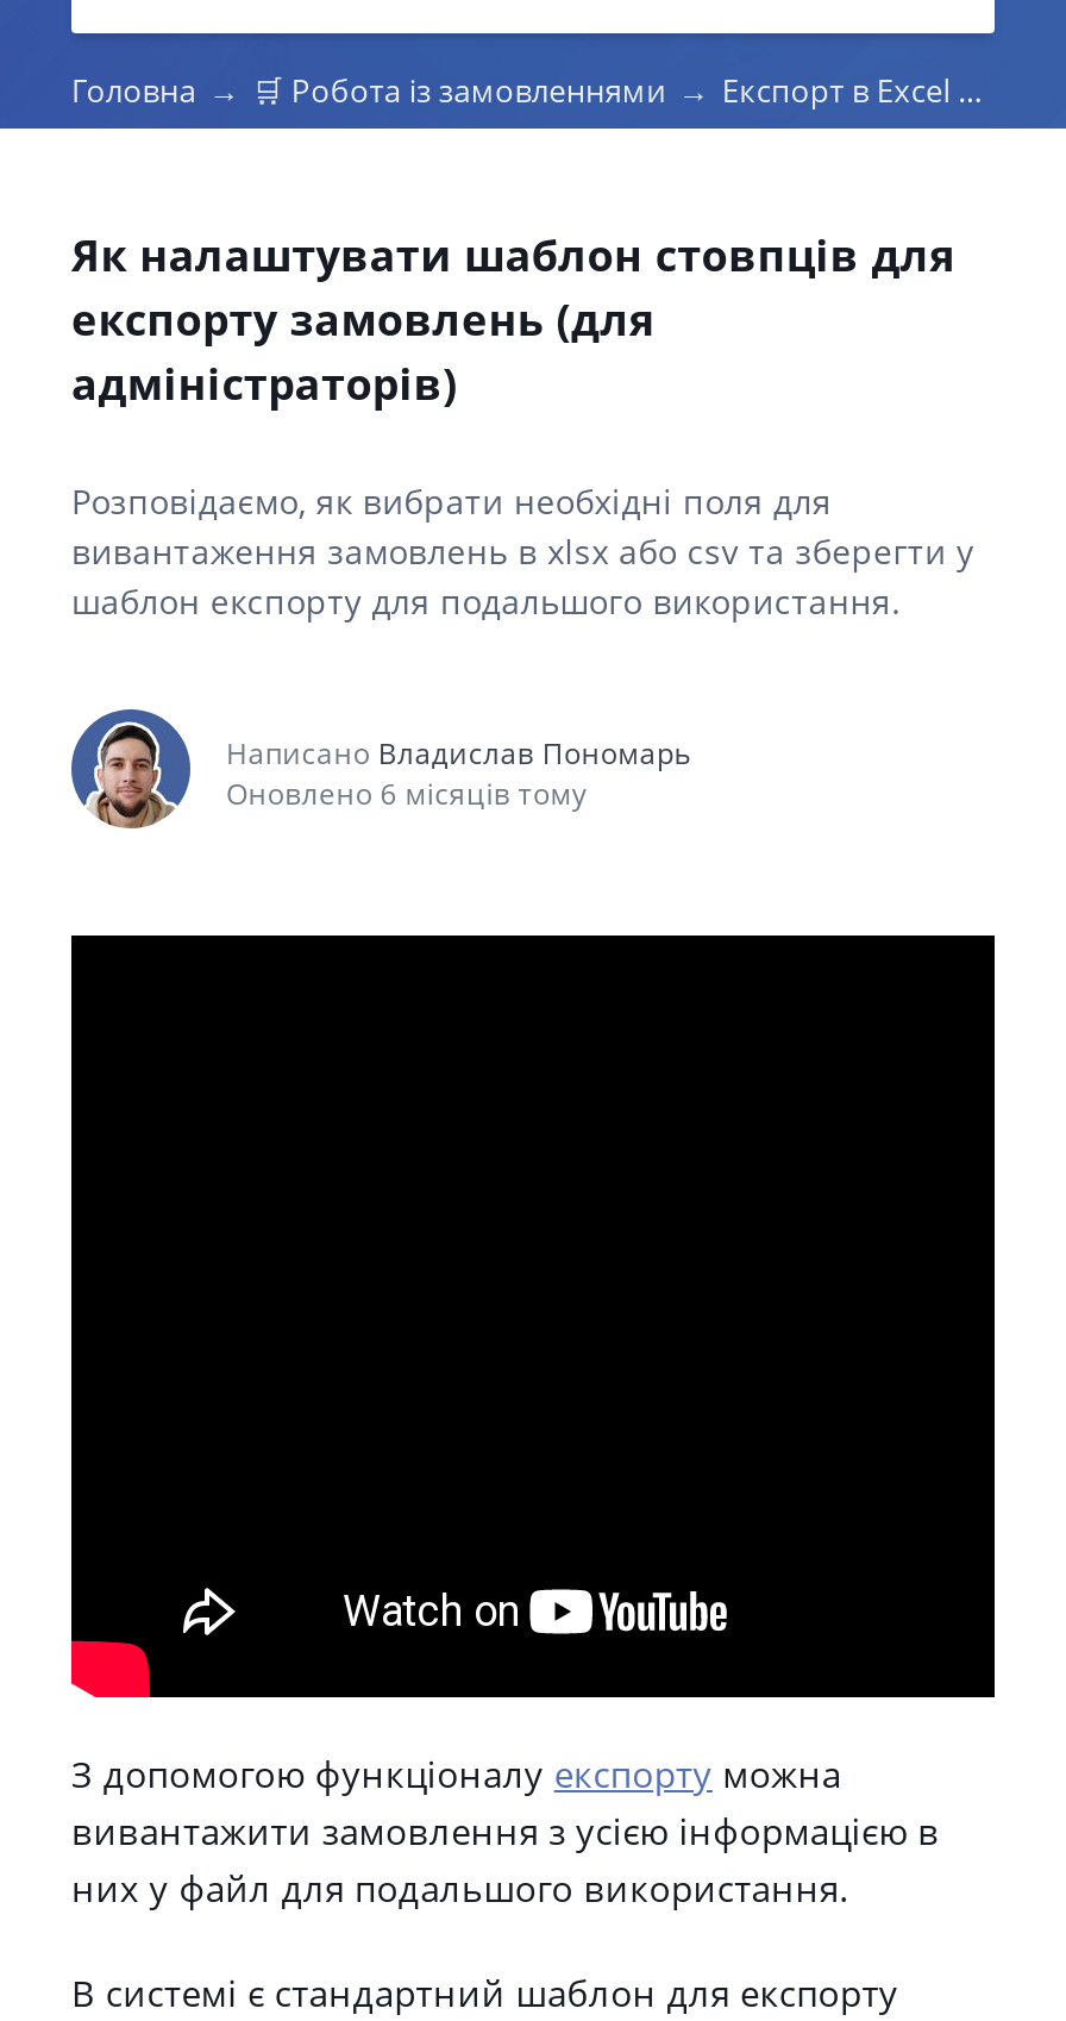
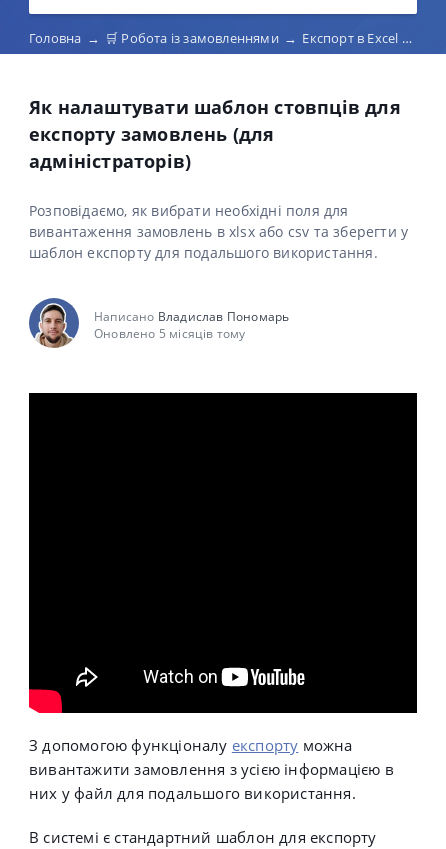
- Оновлено 6 місяців тому
+ Оновлено 5 місяців тому
